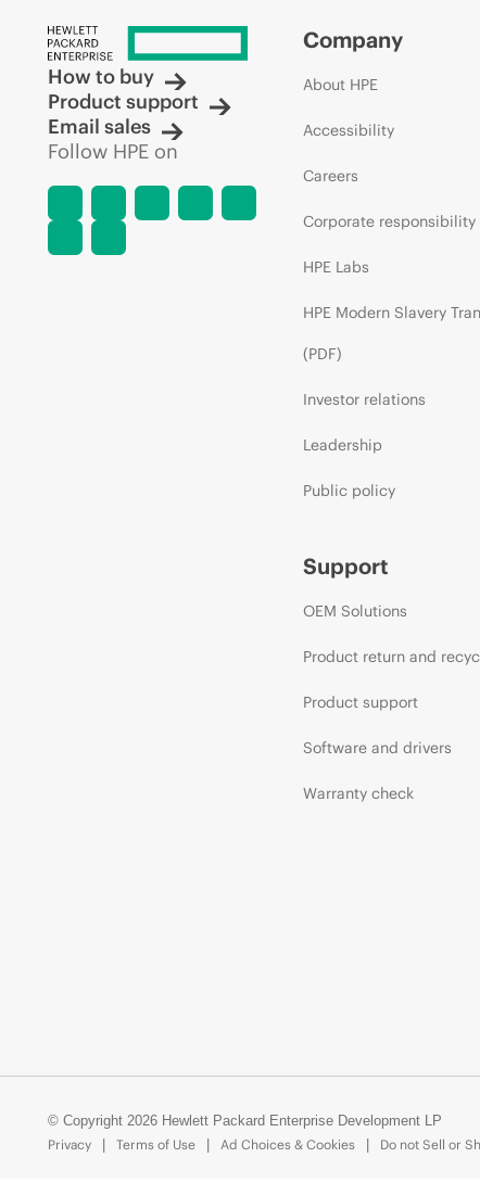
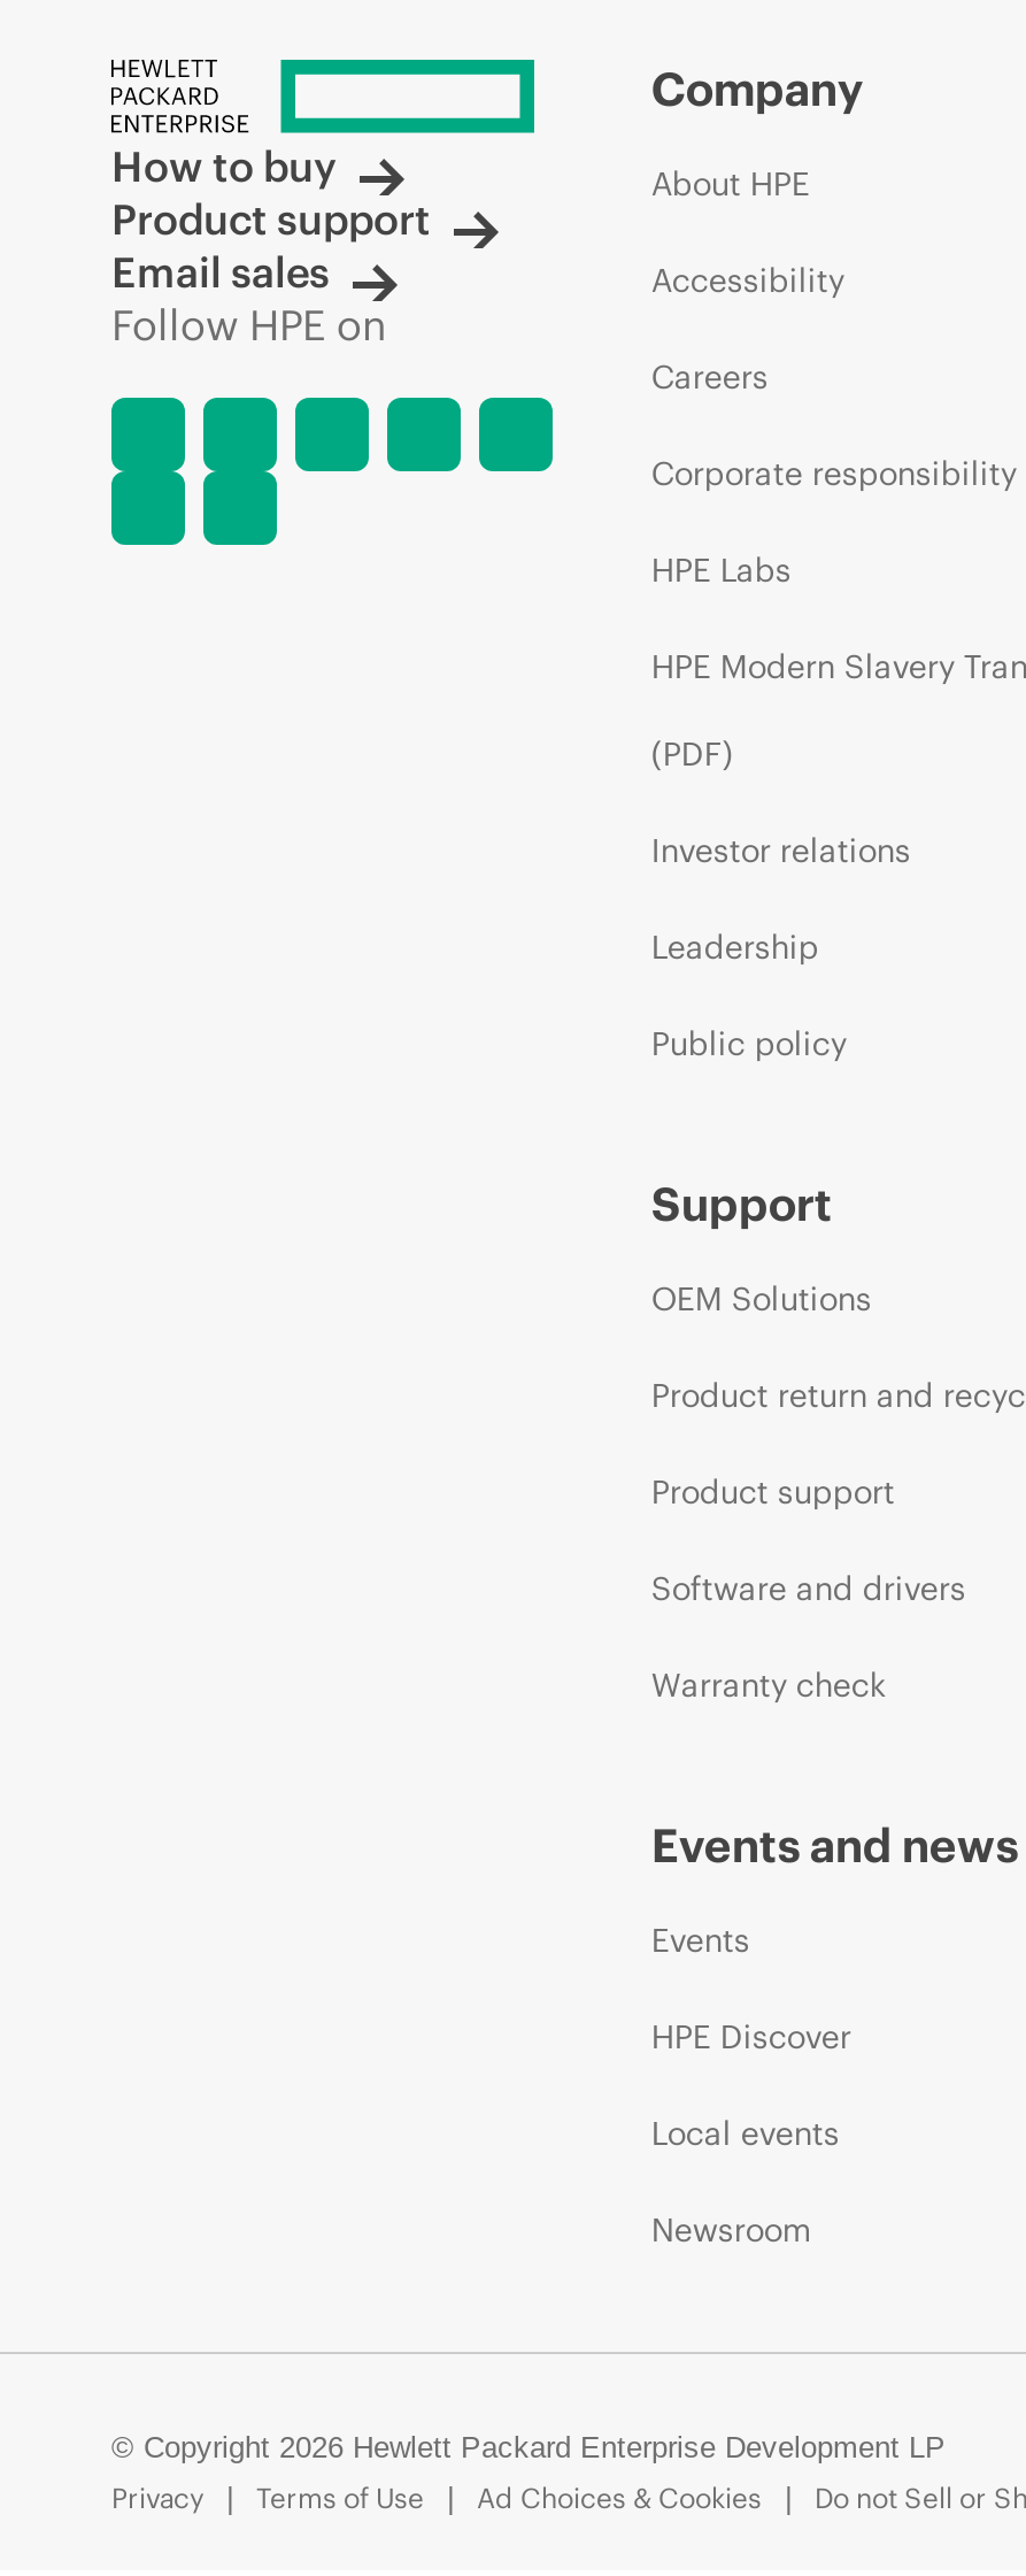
+ Events and news
+ Events
+ HPE Discover
+ Local events
+ Newsroom
